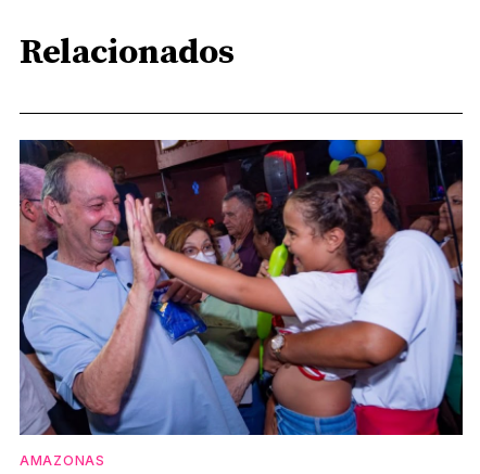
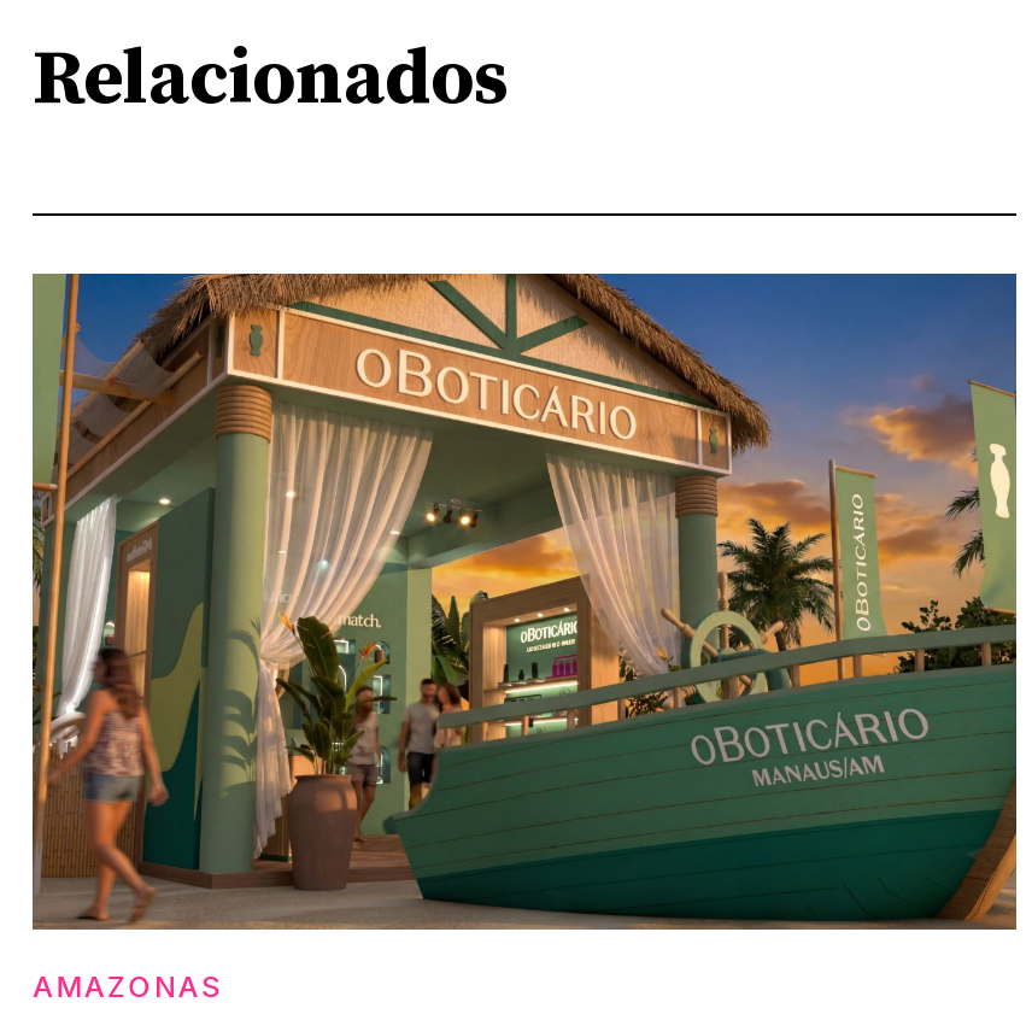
- [image]
+ [image]
